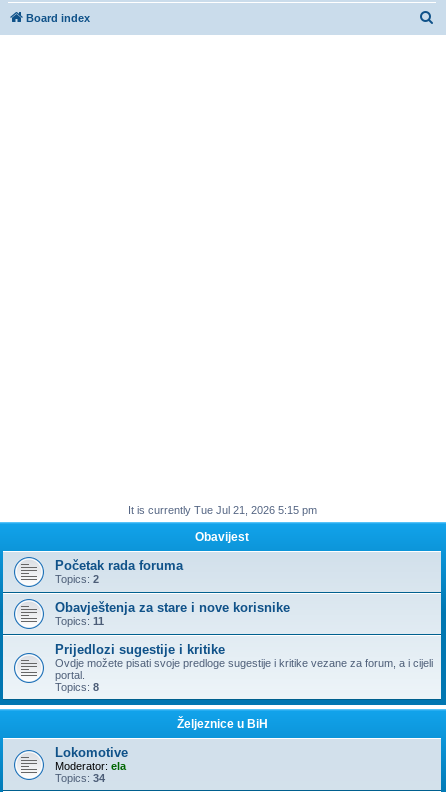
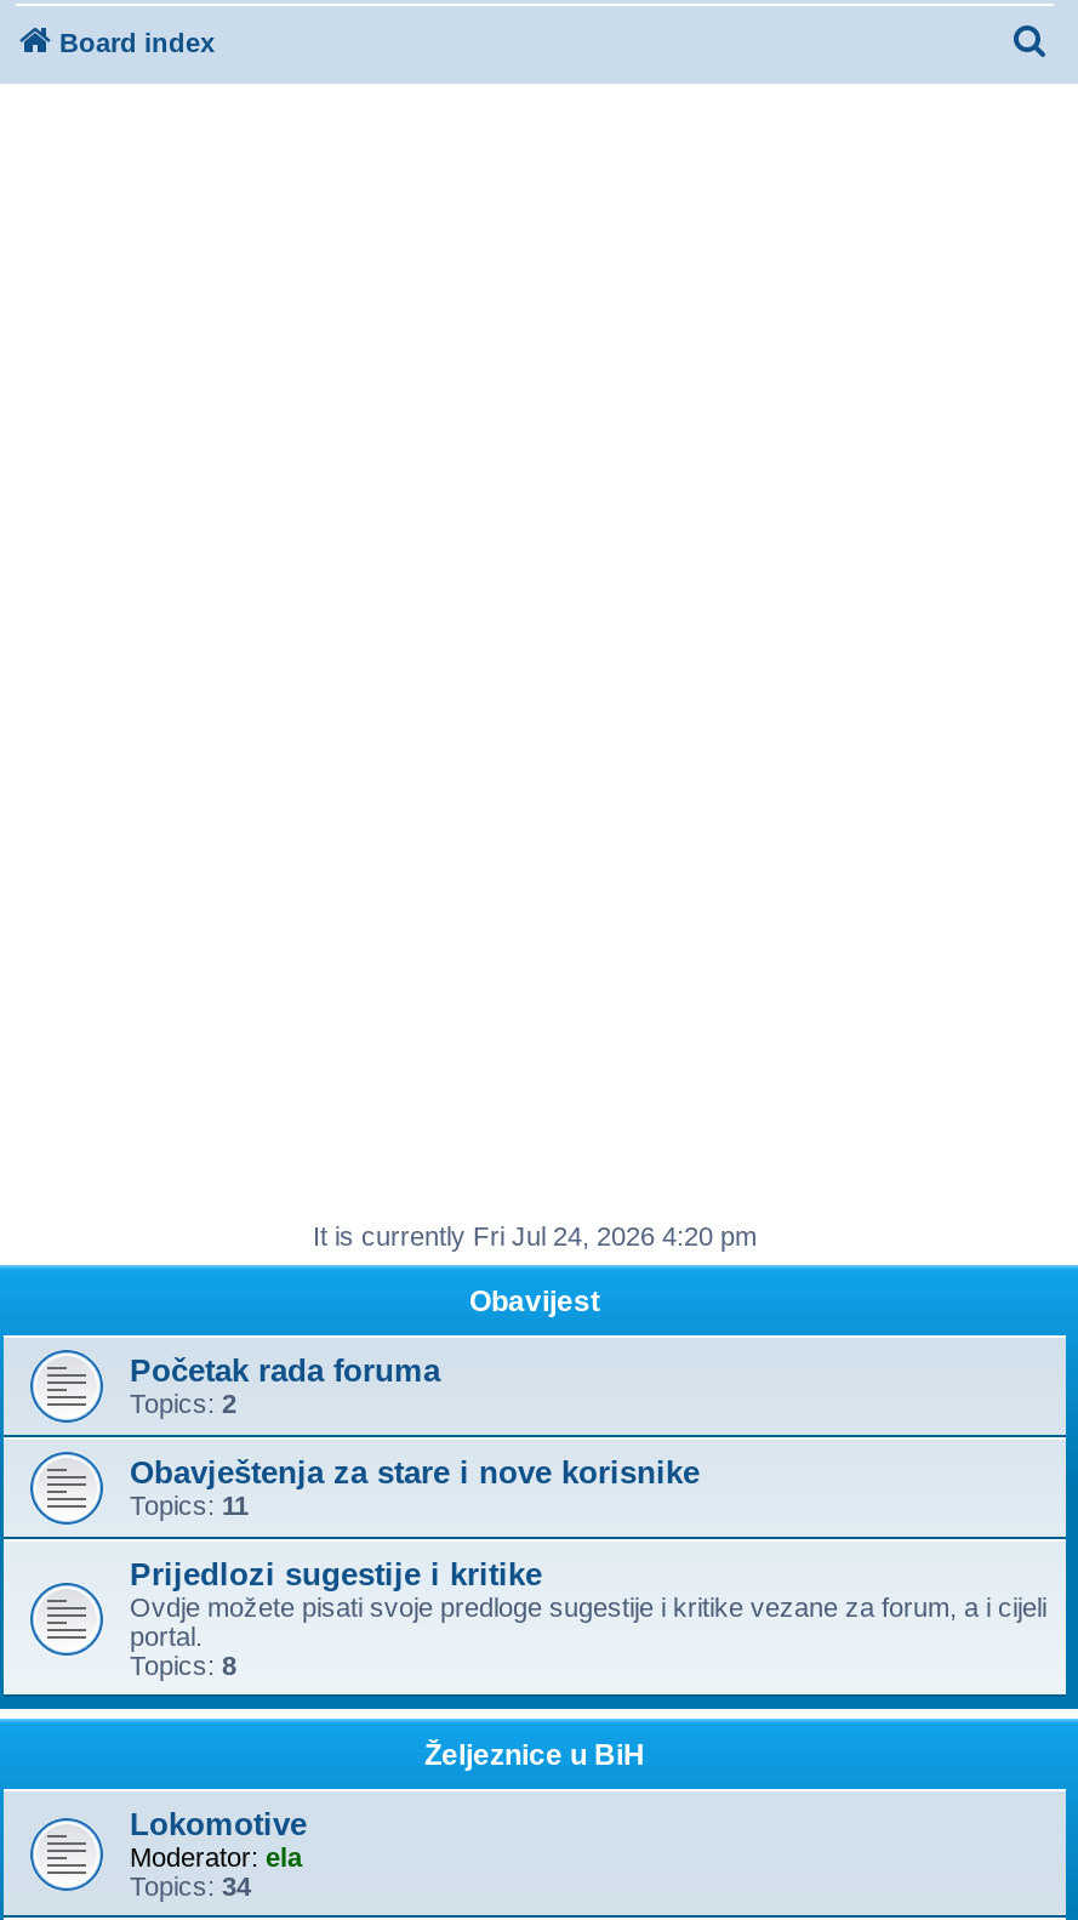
- It is currently Tue Jul 21, 2026 5:15 pm
+ It is currently Fri Jul 24, 2026 4:20 pm
